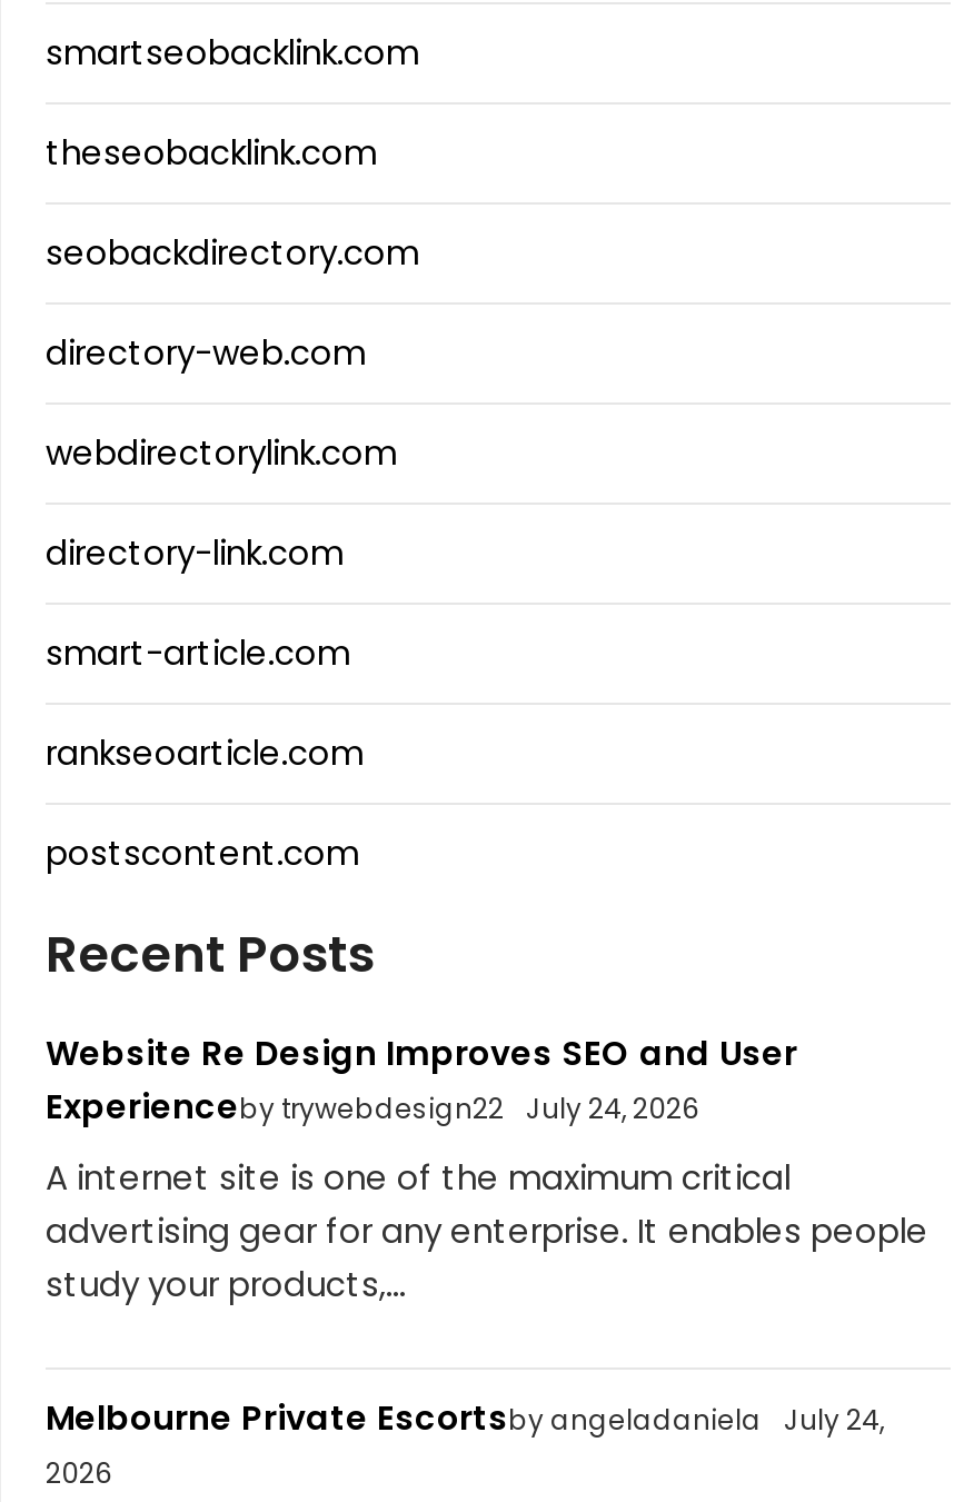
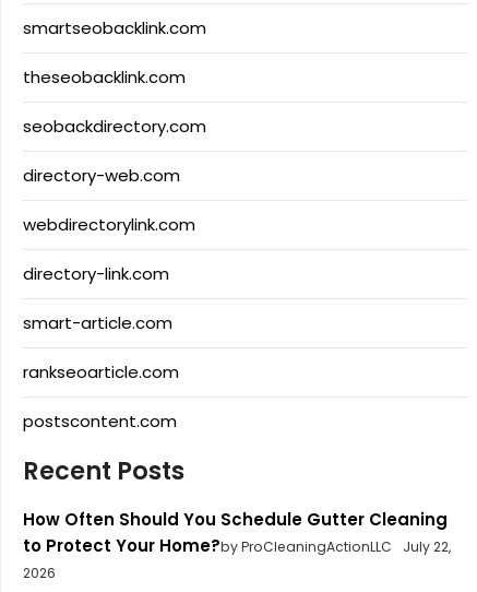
- Website Re Design Improves SEO and User
- Experienceby trywebdesign22 July 24, 2026
- A internet site is one of the maximum critical
- advertising gear for any enterprise. It enables people
- study your products,...
- Melbourne Private Escortsby angeladaniela July 24,
+ How Often Should You Schedule Gutter Cleaning
+ to Protect Your Home?by ProCleaningActionLLC July 22,
